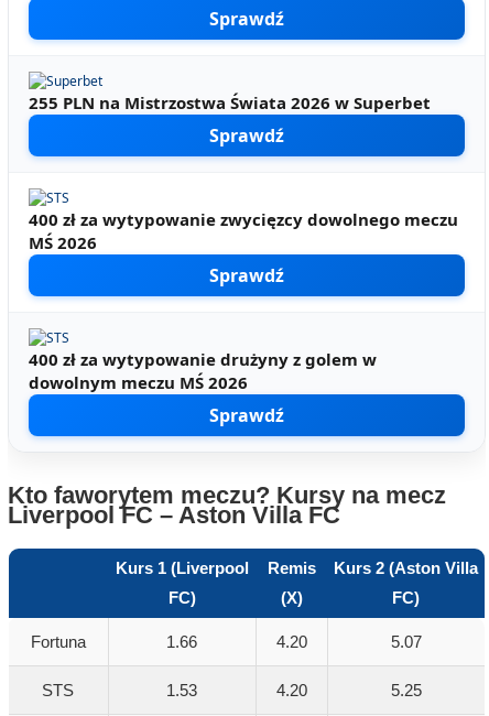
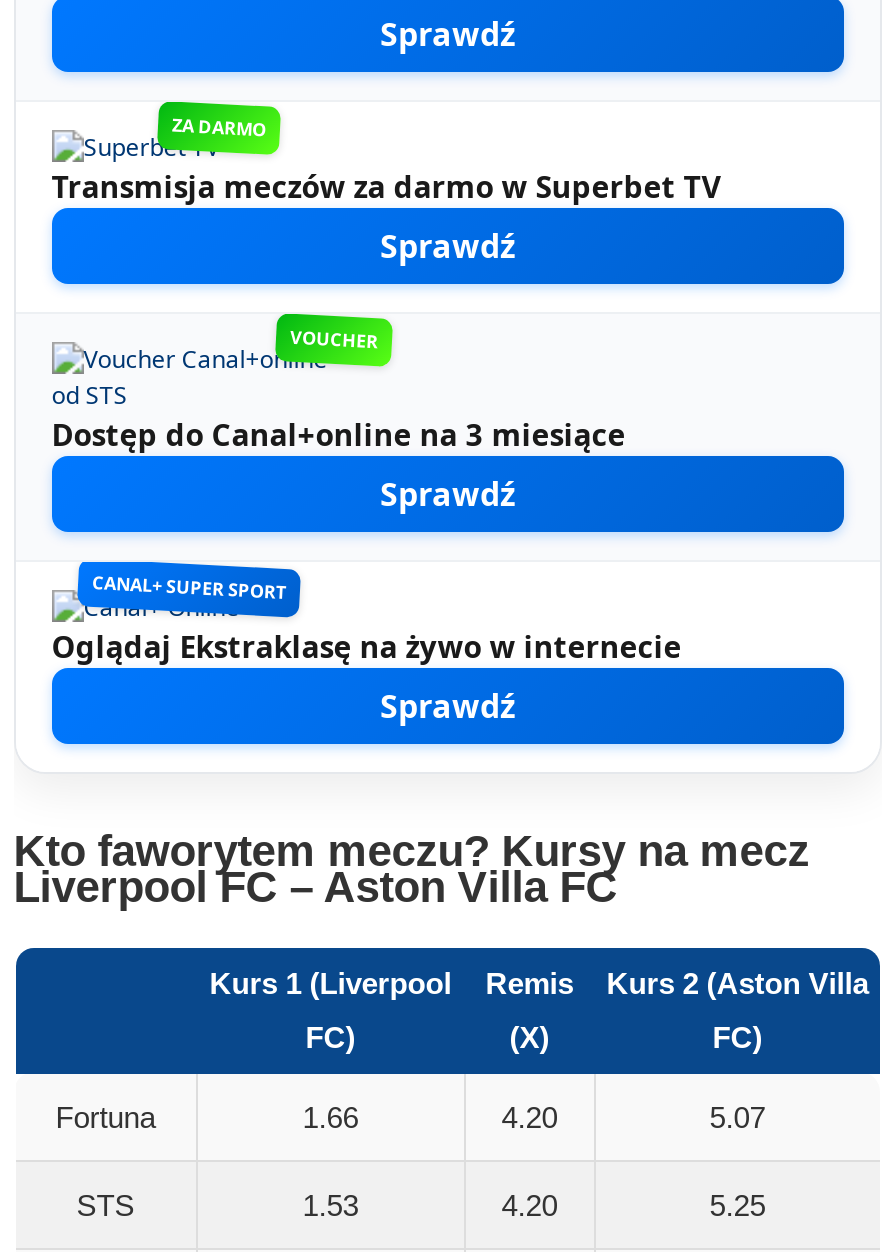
- 255 PLN na Mistrzostwa Świata 2026 w Superbet
+ ZA DARMO
+ Transmisja meczów za darmo w Superbet TV

- 400 zł za wytypowanie zwycięzcy dowolnego meczu
- MŚ 2026
+ VOUCHER
+ Dostęp do Canal+online na 3 miesiące

- 400 zł za wytypowanie drużyny z golem w
- dowolnym meczu MŚ 2026
+ CANAL+ SUPER SPORT
+ Oglądaj Ekstraklasę na żywo w internecie
